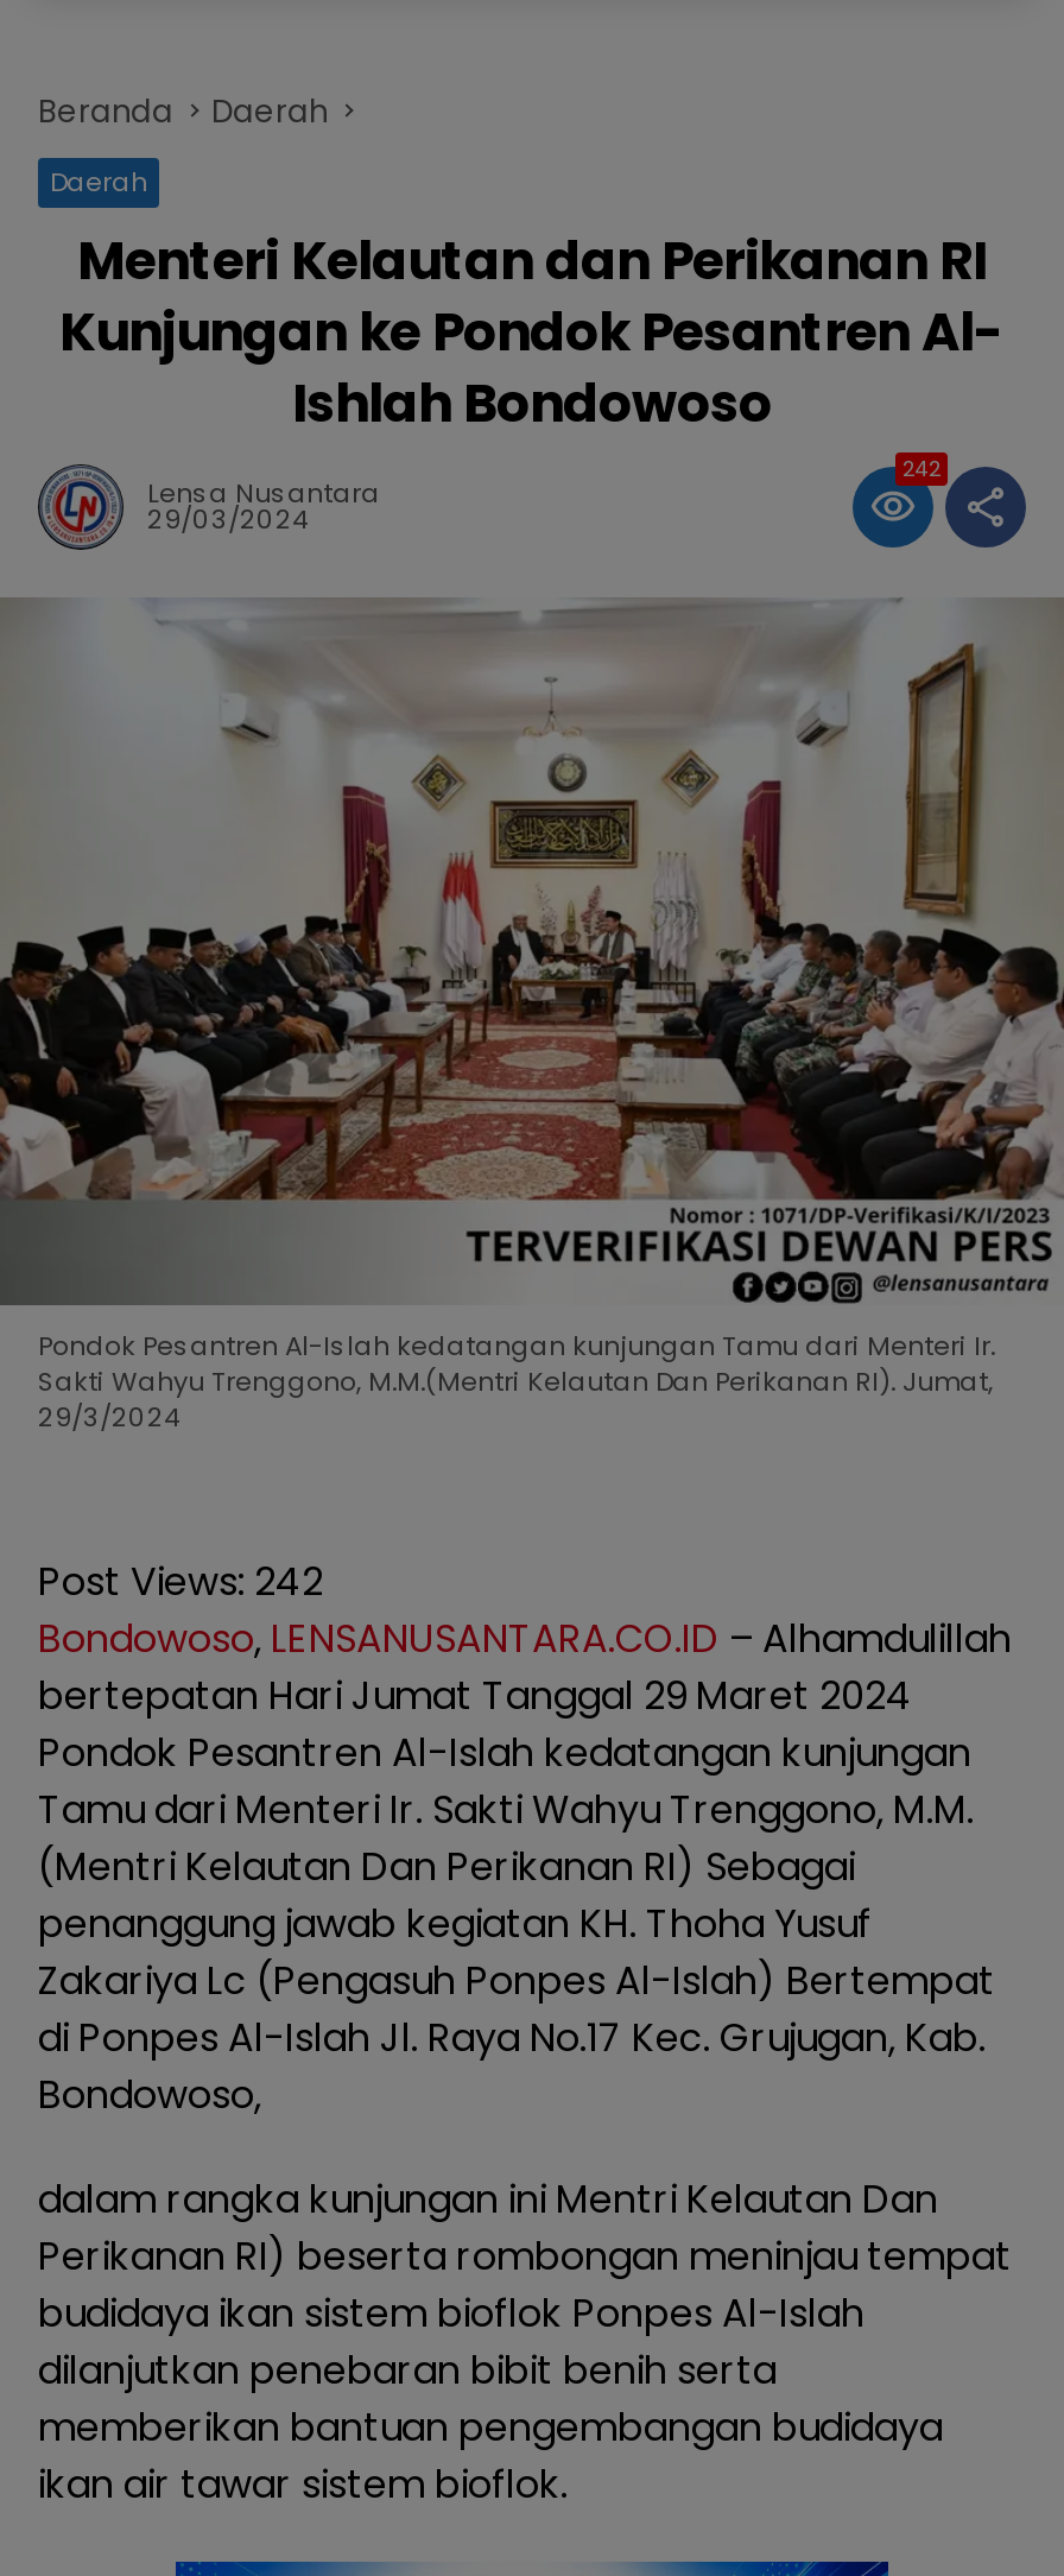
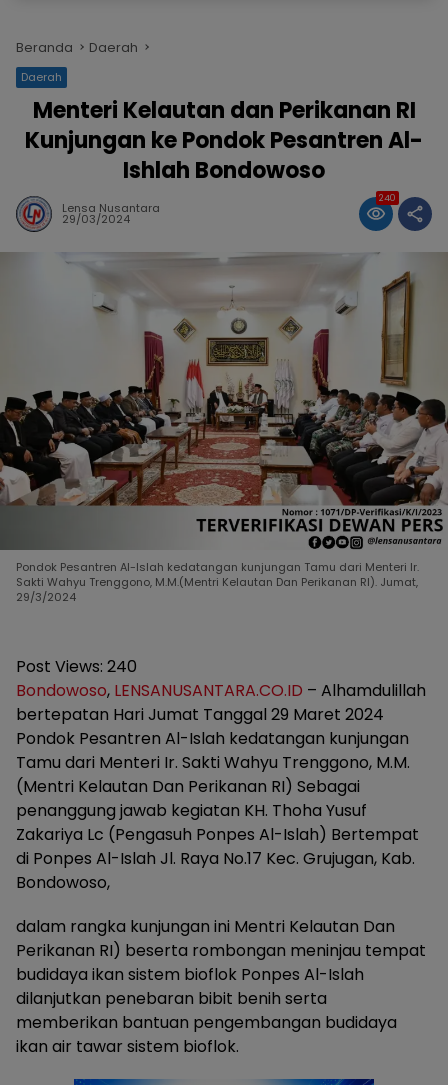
- 242
+ 240

- Post Views: 242
+ Post Views: 240
